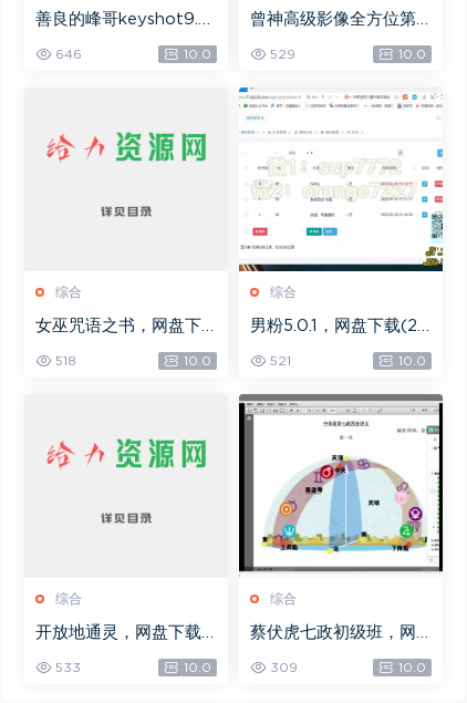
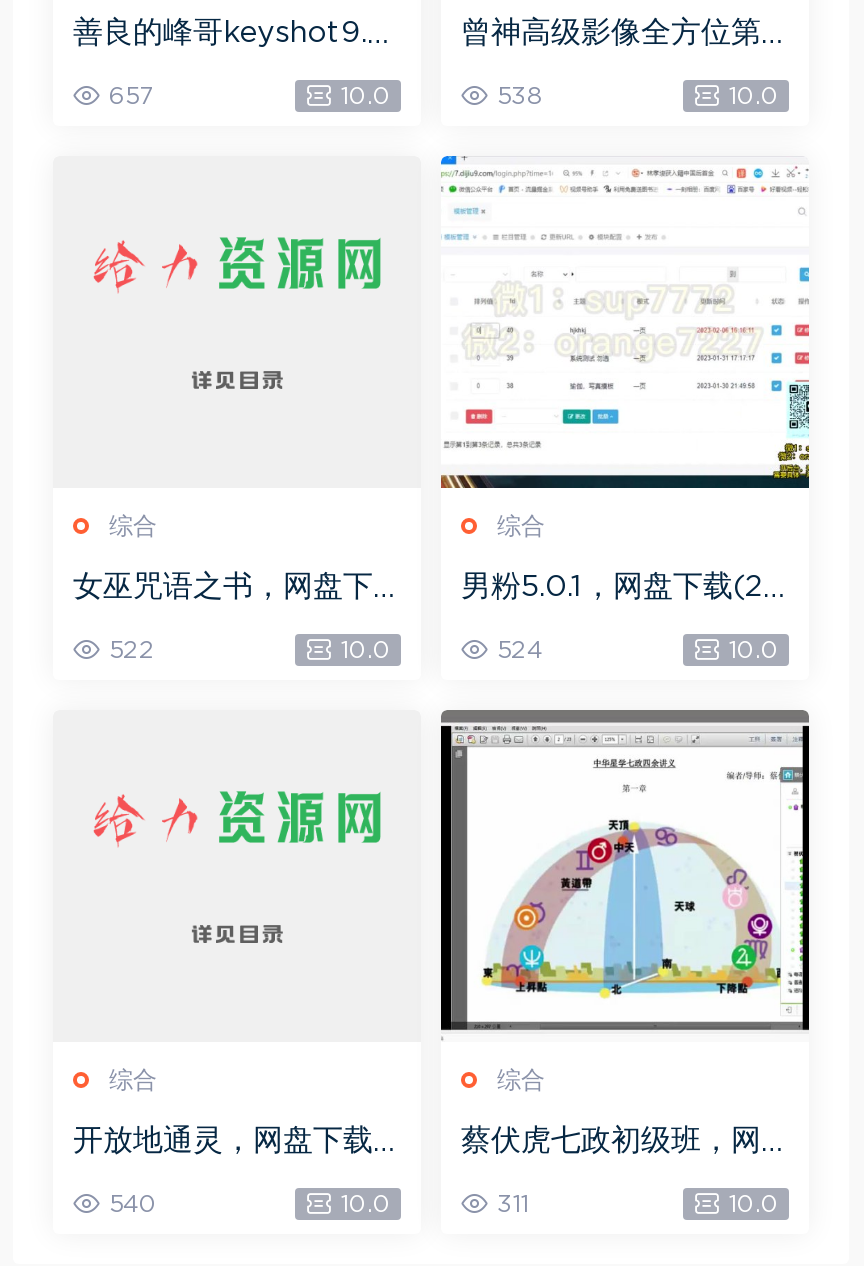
- 646
+ 657

- 529
+ 538

- 518
+ 522

- 521
+ 524

- 533
+ 540

- 309
+ 311
